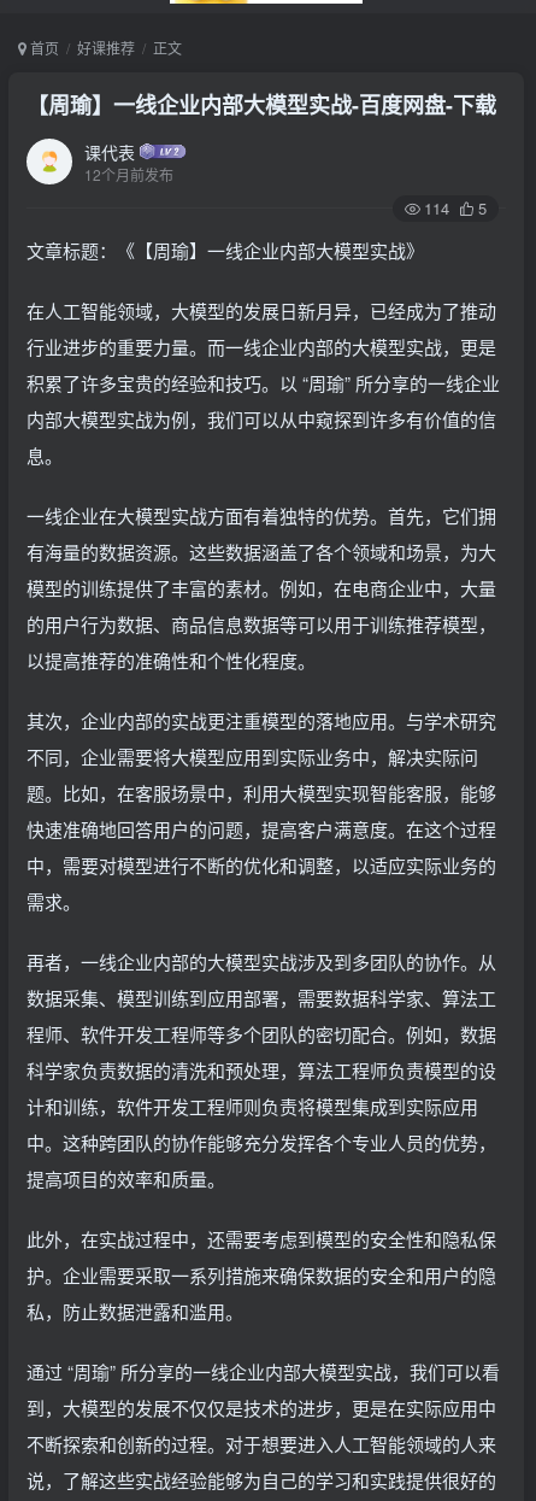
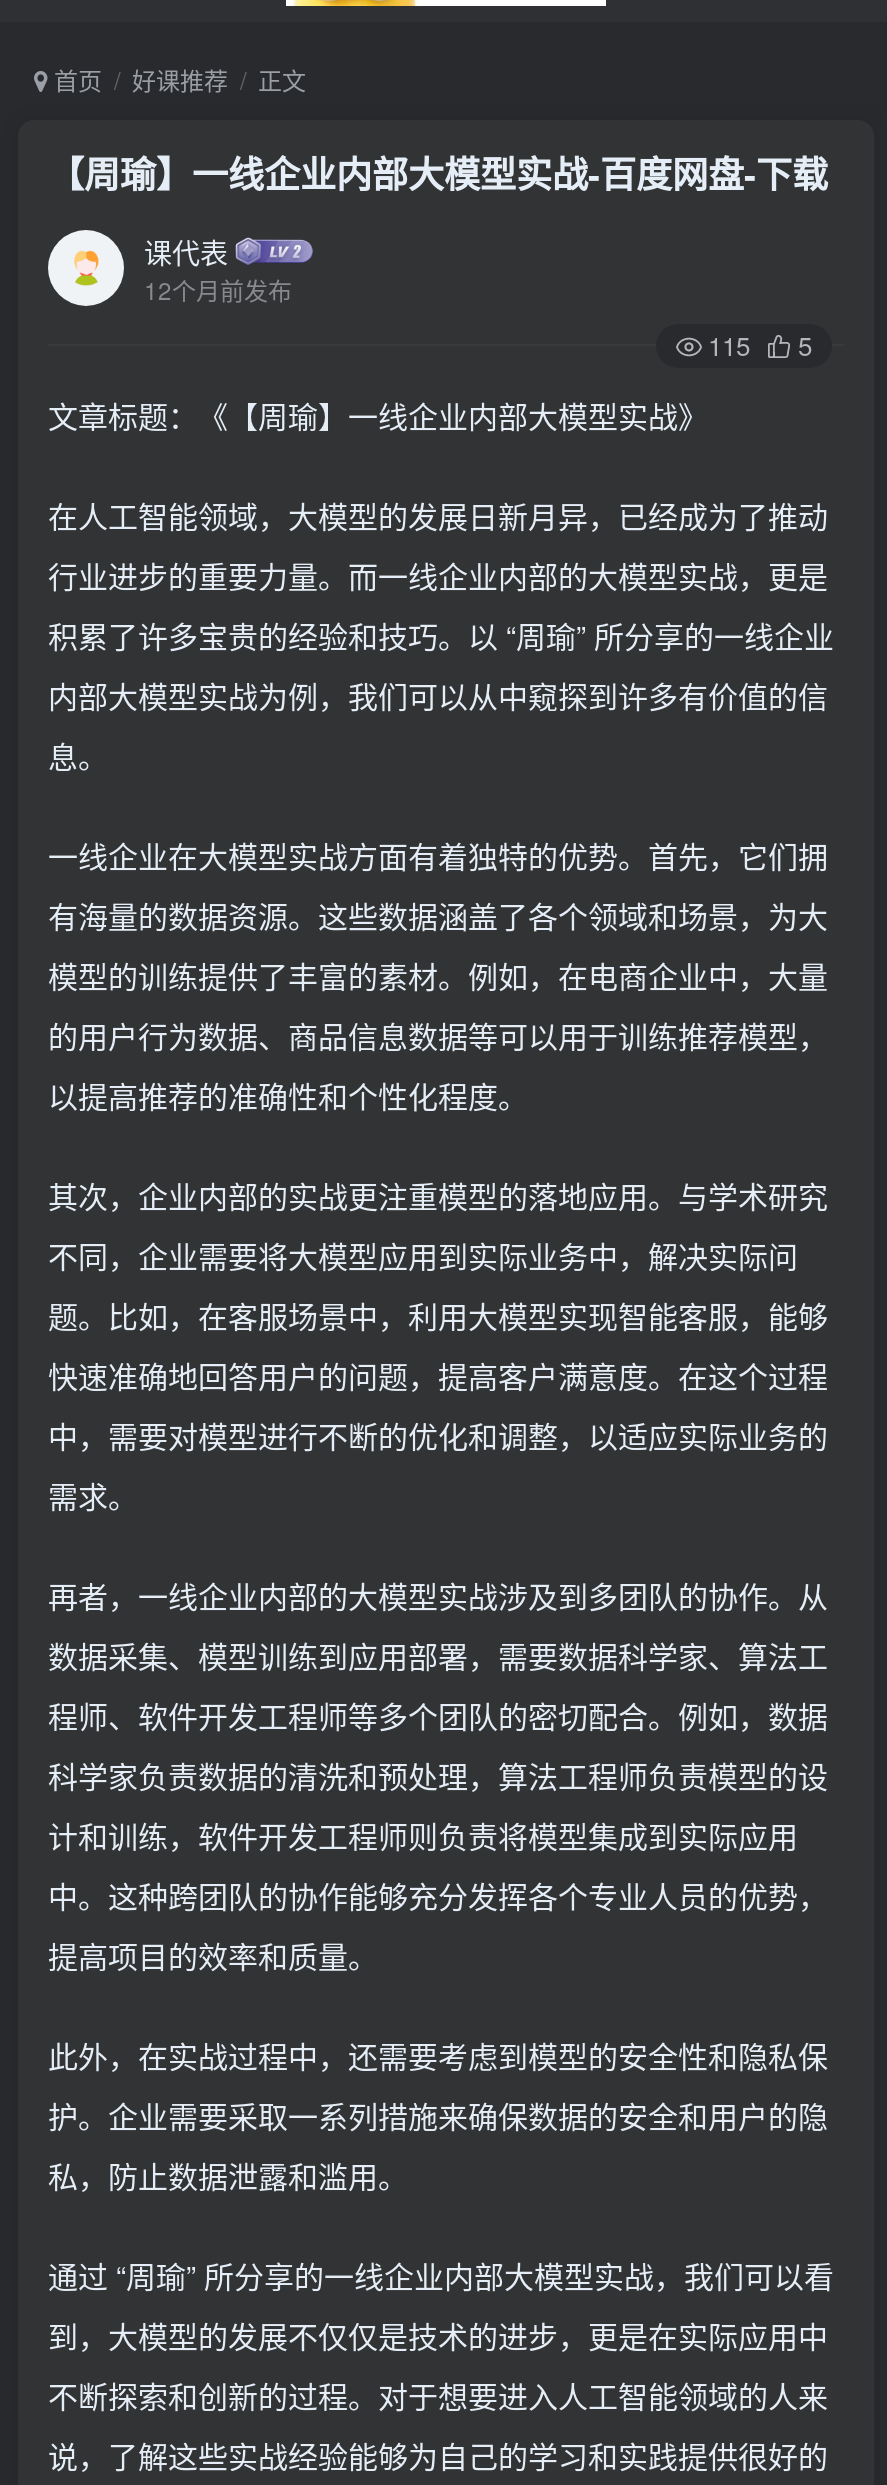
- 114 5
+ 115 5
